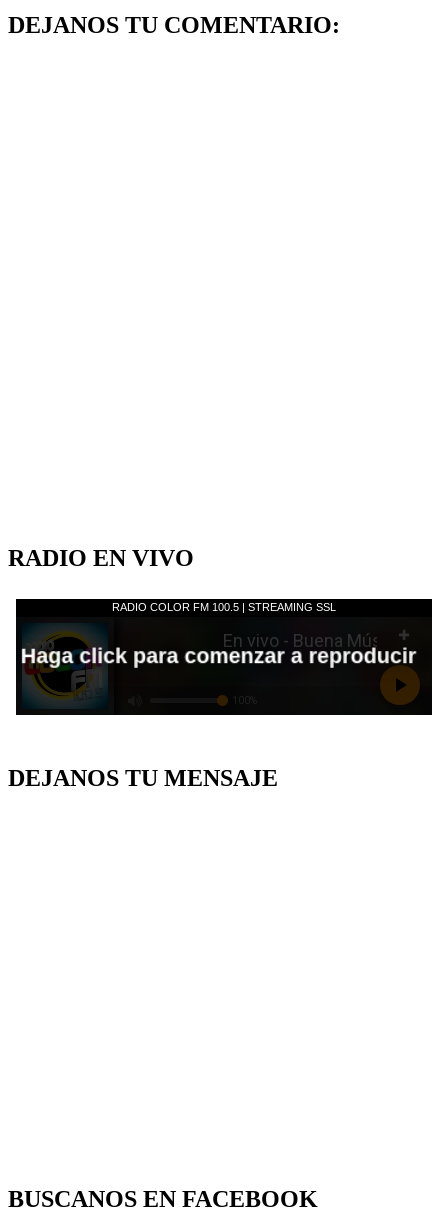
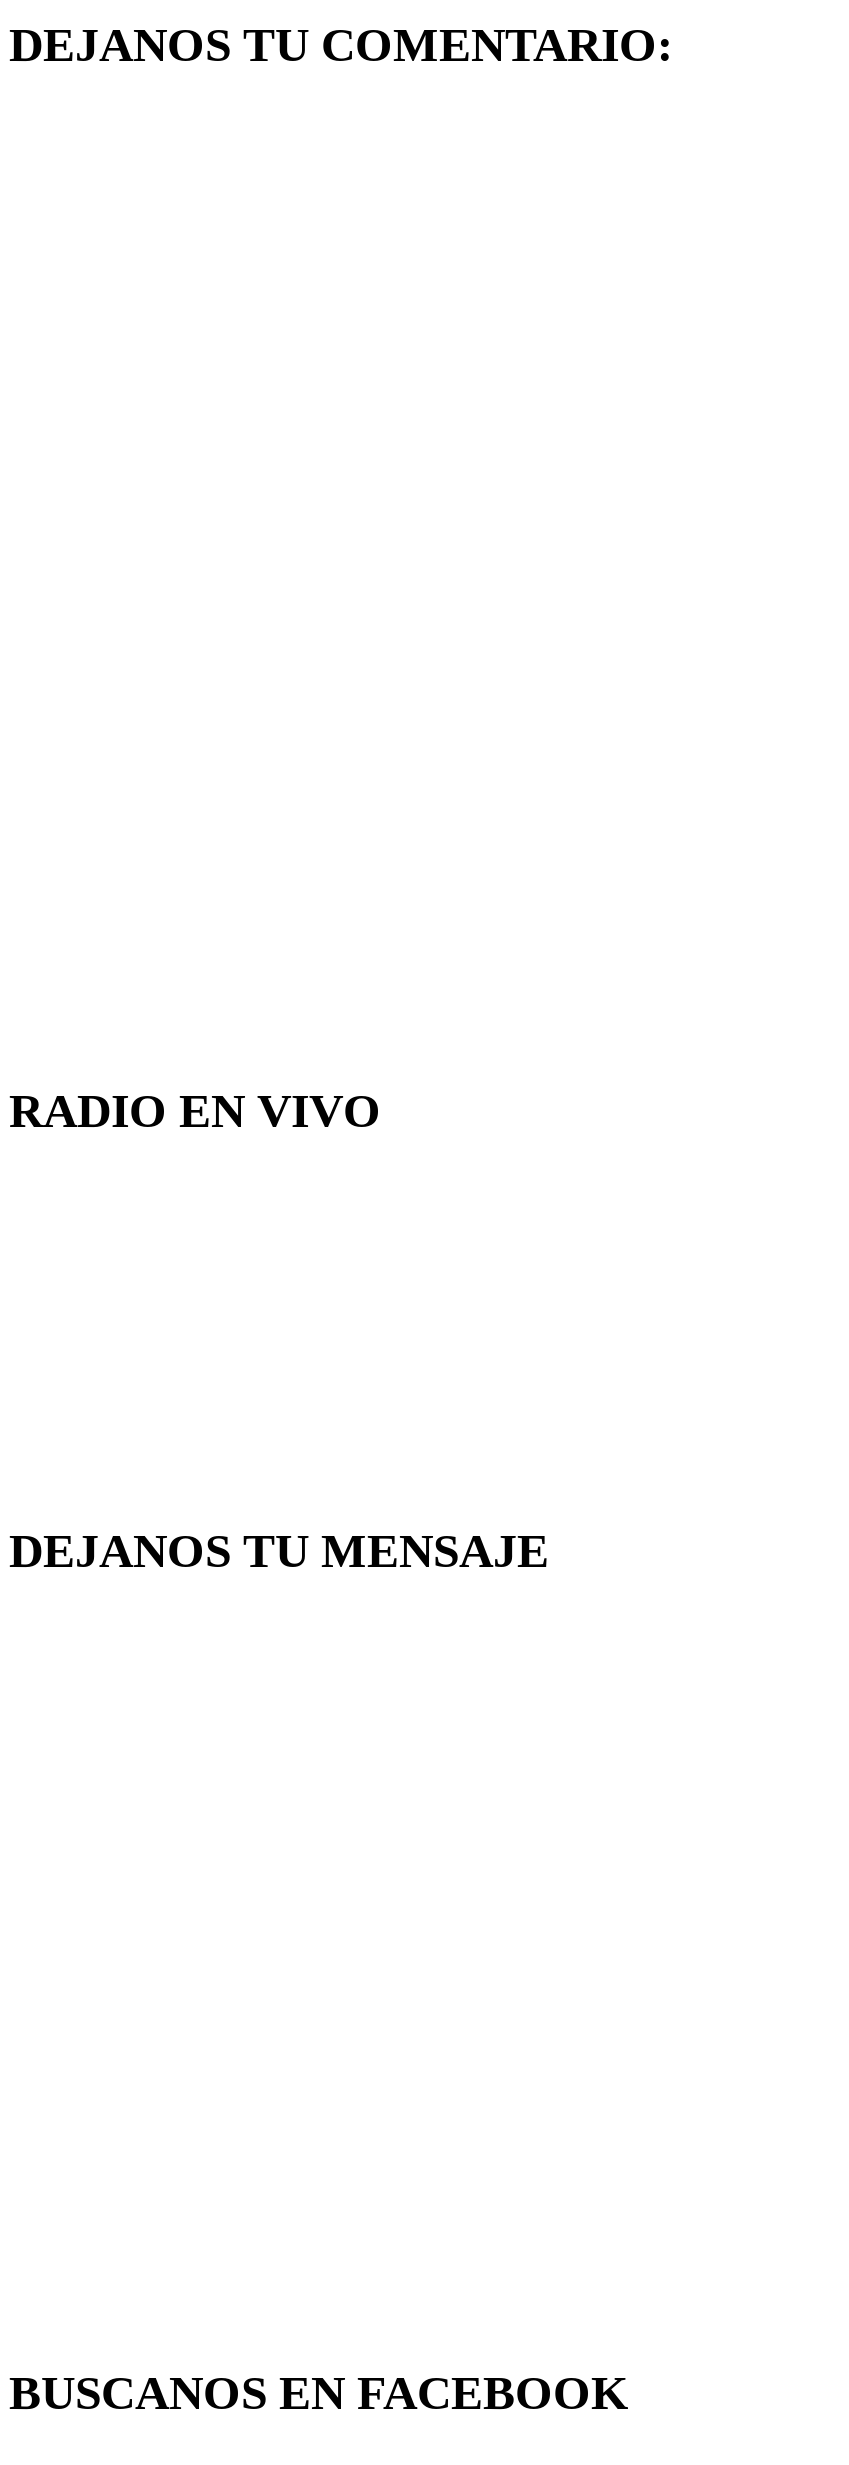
- [image]
